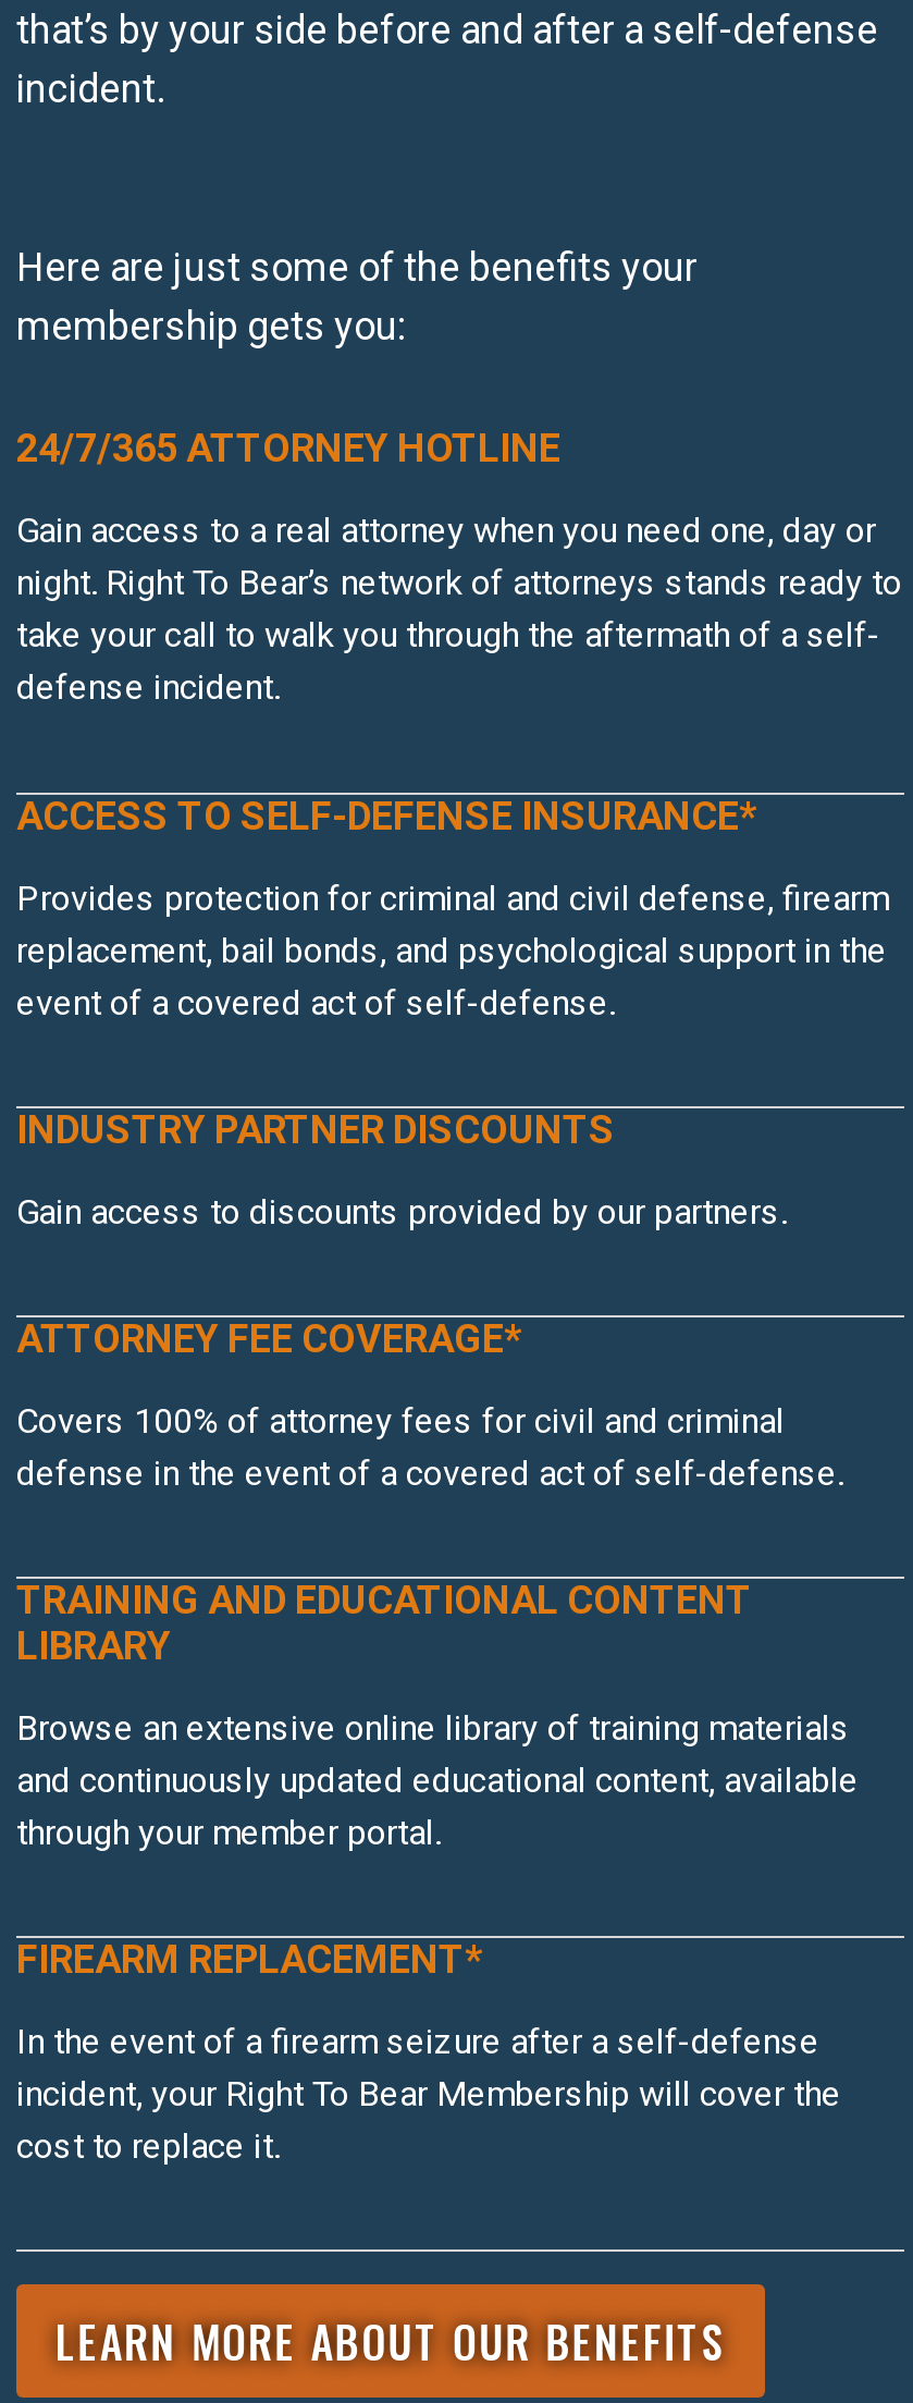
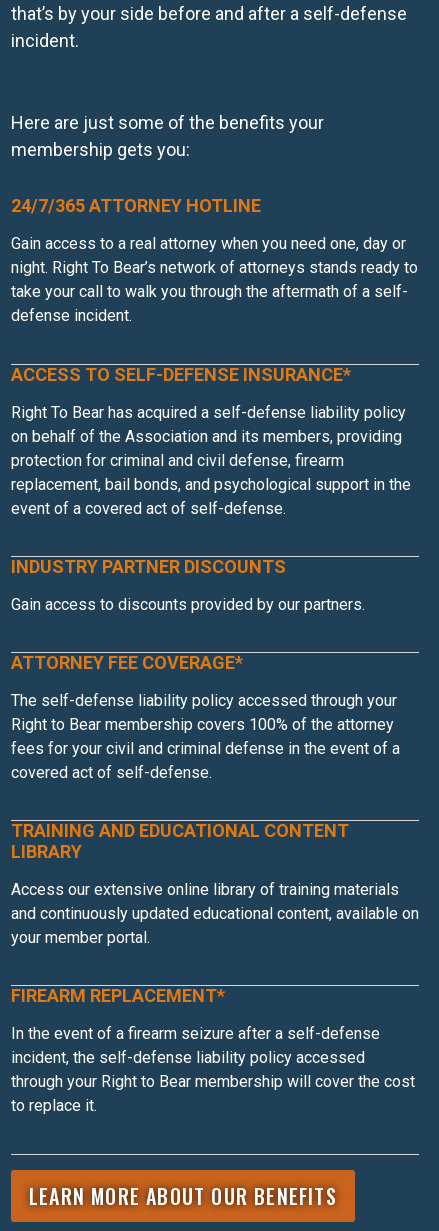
- Provides protection for criminal and civil defense, firearm
+ Right To Bear has acquired a self-defense liability policy
+ on behalf of the Association and its members, providing
+ protection for criminal and civil defense, firearm

- Covers 100% of attorney fees for civil and criminal
- defense in the event of a covered act of self-defense.
+ The self-defense liability policy accessed through your
+ Right to Bear membership covers 100% of the attorney
+ fees for your civil and criminal defense in the event of a
+ covered act of self-defense.

- Browse an extensive online library of training materials
- and continuously updated educational content, available
- through your member portal.
+ Access our extensive online library of training materials
+ and continuously updated educational content, available on
+ your member portal.

- incident, your Right To Bear Membership will cover the
- cost to replace it.
+ incident, the self-defense liability policy accessed
+ through your Right to Bear membership will cover the cost
+ to replace it.
